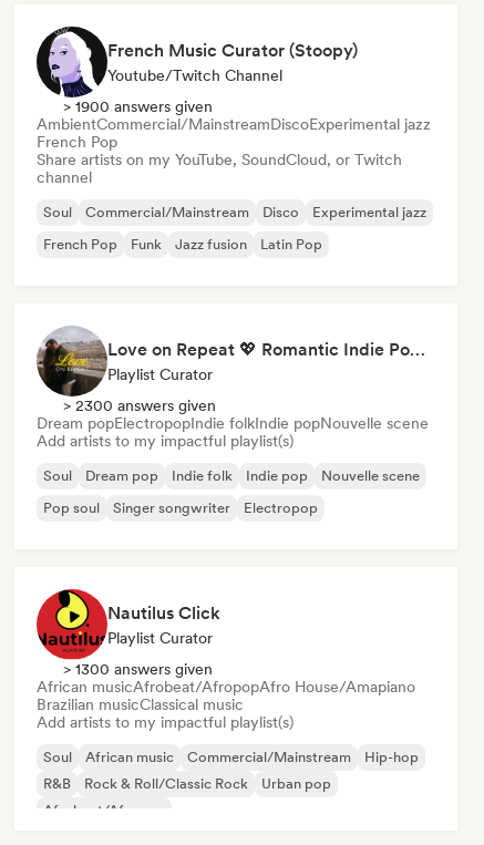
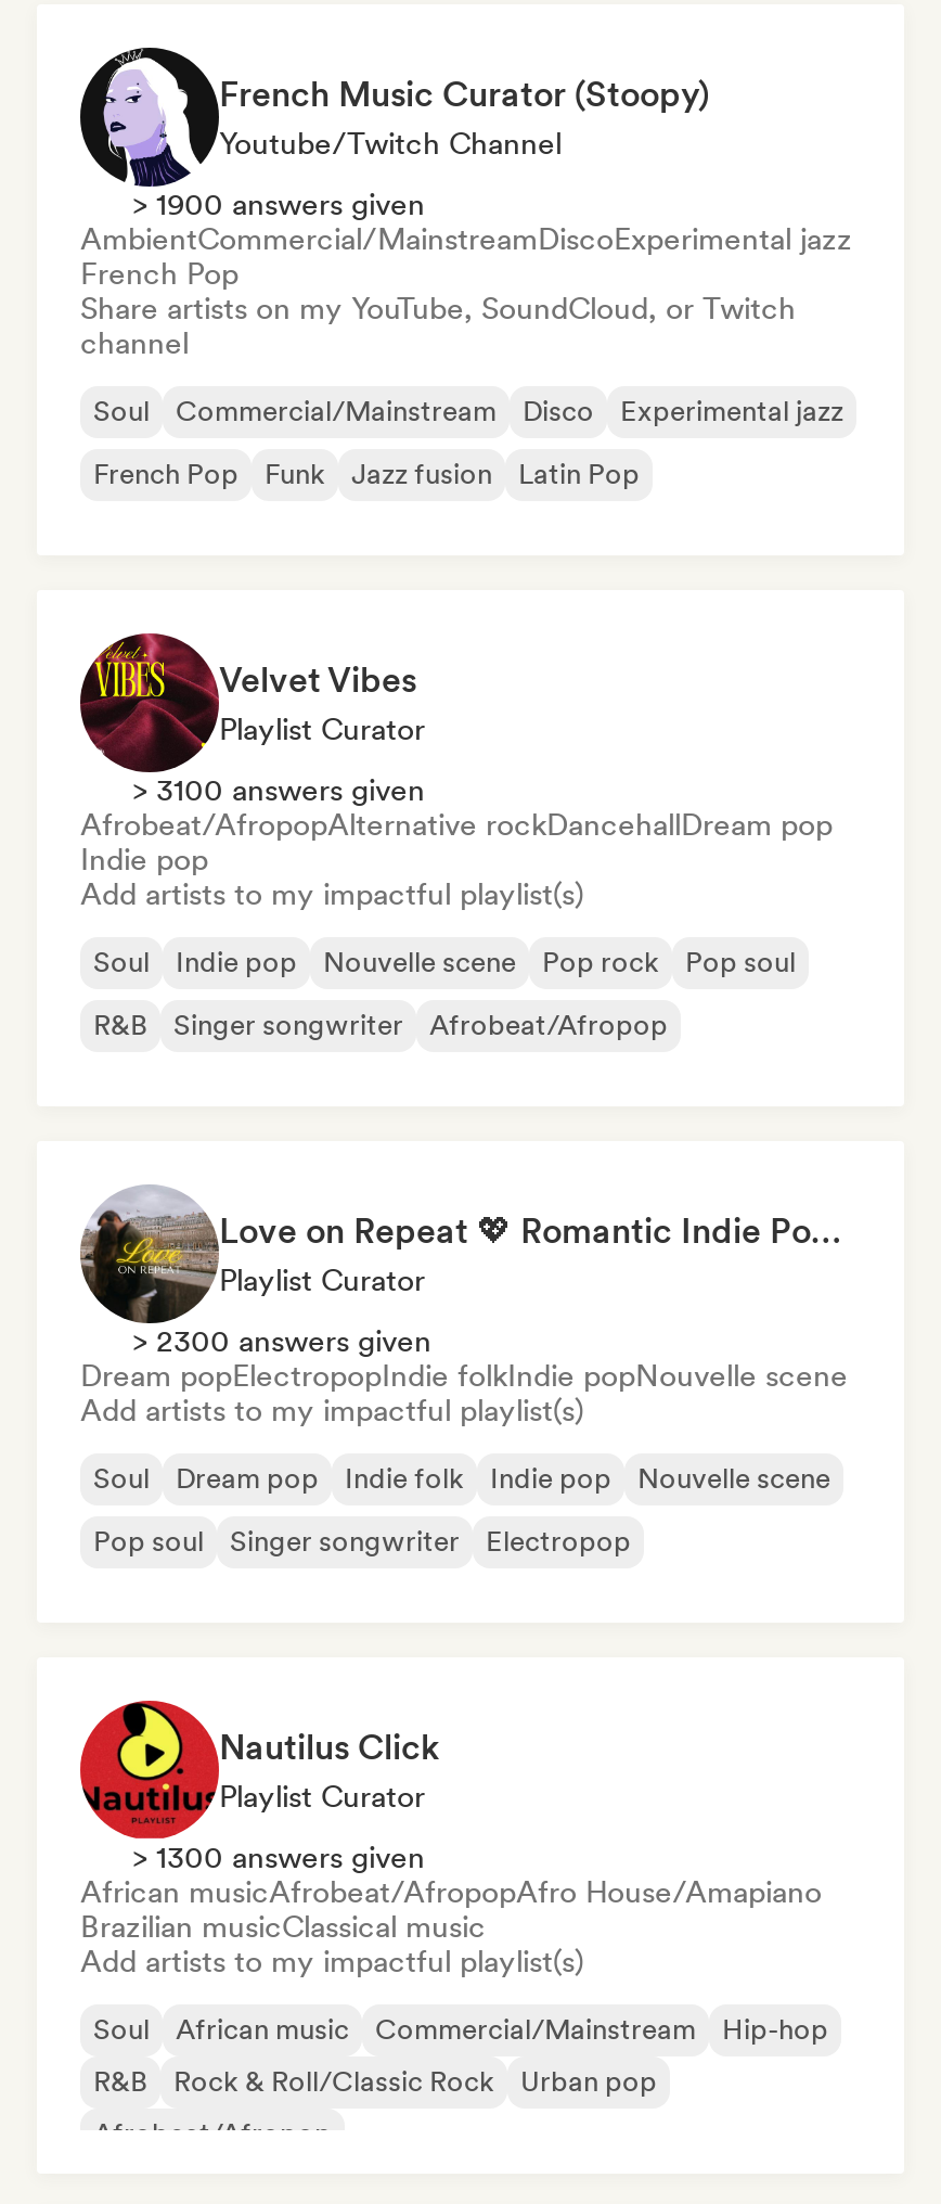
+ [image]
+ Velvet Vibes
+ Playlist Curator
+ > 3100 answers given
+ Afrobeat/AfropopAlternative rockDancehallDream pop
+ Indie pop
+ Add artists to my impactful playlist(s)
+ Soul
+ Indie pop
+ Nouvelle scene
+ Pop rock
+ Pop soul
+ R&B
+ Singer songwriter
+ Afrobeat/Afropop
